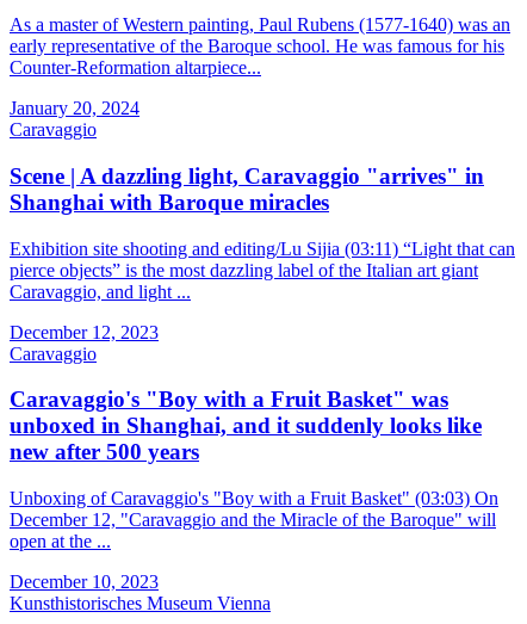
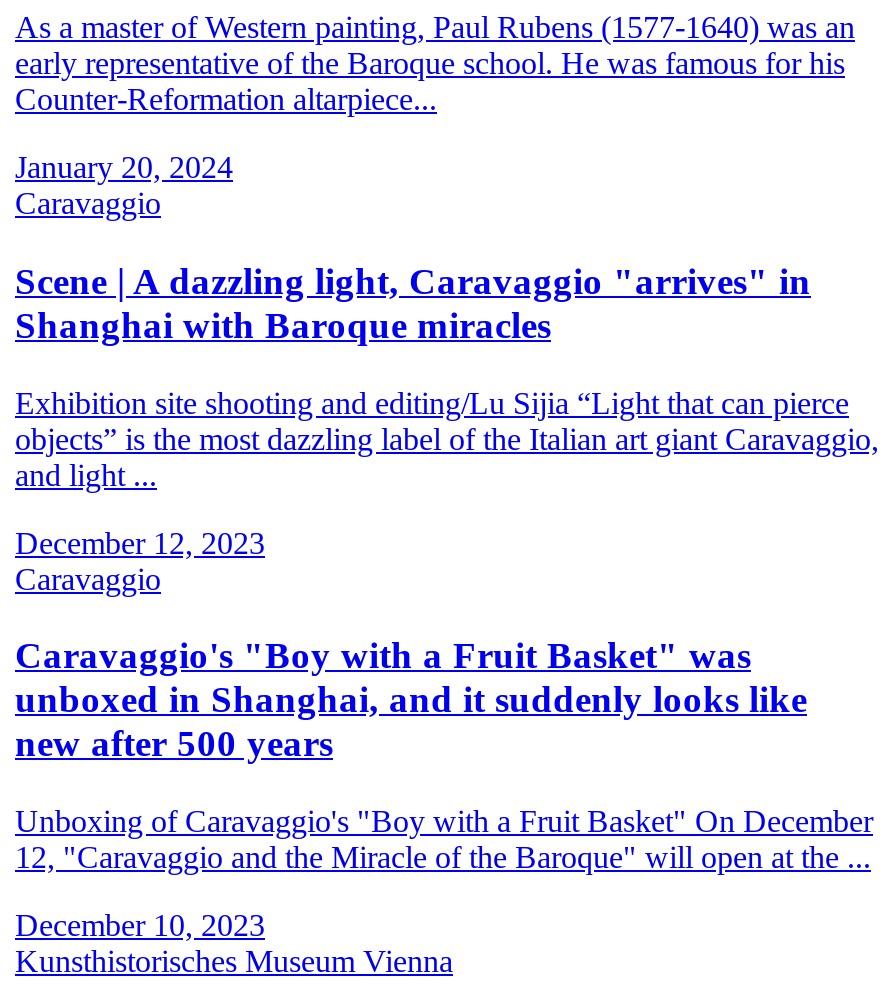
- Exhibition site shooting and editing/Lu Sijia (03:11) “Light that can
- pierce objects” is the most dazzling label of the Italian art giant
- Caravaggio, and light ...
+ Exhibition site shooting and editing/Lu Sijia “Light that can pierce
+ objects” is the most dazzling label of the Italian art giant Caravaggio,
+ and light ...

- Unboxing of Caravaggio's "Boy with a Fruit Basket" (03:03) On
- December 12, "Caravaggio and the Miracle of the Baroque" will
- open at the ...
+ Unboxing of Caravaggio's "Boy with a Fruit Basket" On December
+ 12, "Caravaggio and the Miracle of the Baroque" will open at the ...
